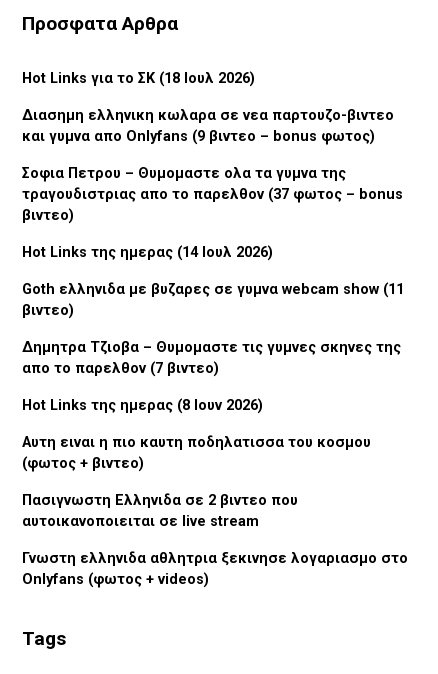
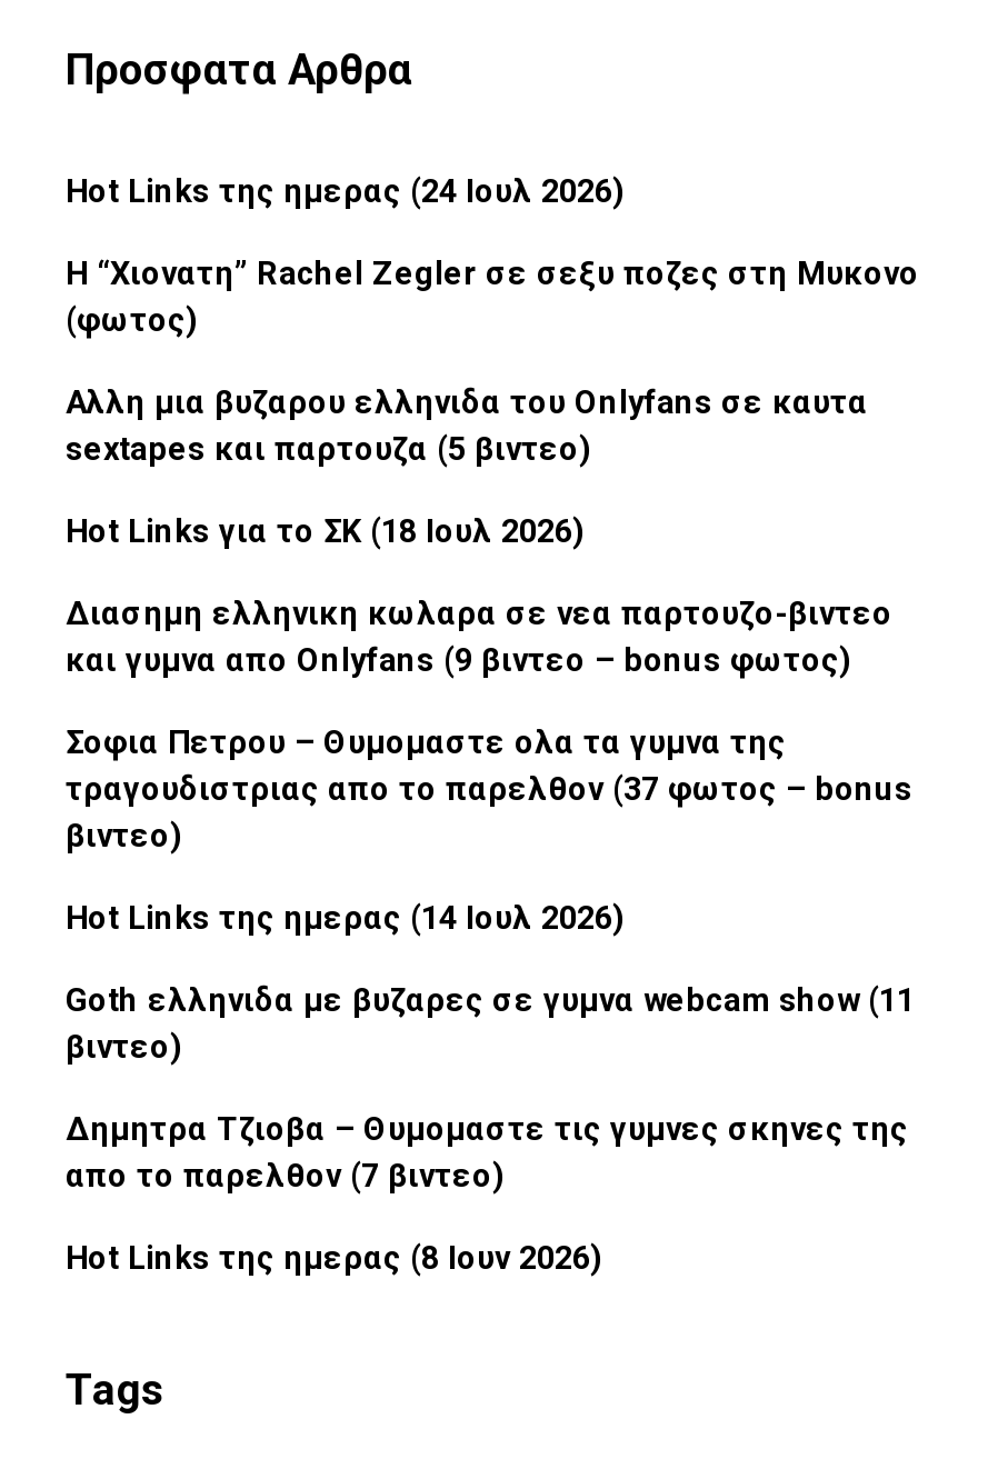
+ Hot Links της ημερας (24 Ιουλ 2026)
+ H “Χιονατη” Rachel Zegler σε σεξυ ποζες στη Μυκονο
+ (φωτος)
+ Αλλη μια βυζαρου ελληνιδα του Onlyfans σε καυτα
+ sextapes και παρτουζα (5 βιντεο)

moved down: Hot Links για το ΣΚ (18 Ιουλ 2026) | Διασημη ελληνικη κωλαρα σε νεα παρτουζο-βιντεο | και γυμνα απο Onlyfans (9 βιντεο – bonus φωτος) | ... | απο το παρελθον (7 βιντεο) | Hot Links της ημερας (8 Ιουν 2026)

- Αυτη ειναι η πιο καυτη ποδηλατισσα του κοσμου
- (φωτος + βιντεο)
- Πασιγνωστη Ελληνιδα σε 2 βιντεο που
- αυτοικανοποιειται σε live stream
- Γνωστη ελληνιδα αθλητρια ξεκινησε λογαριασμο στο
- Onlyfans (φωτος + videos)
